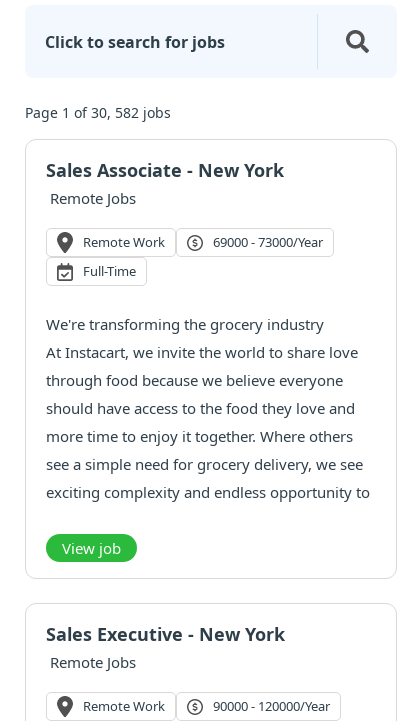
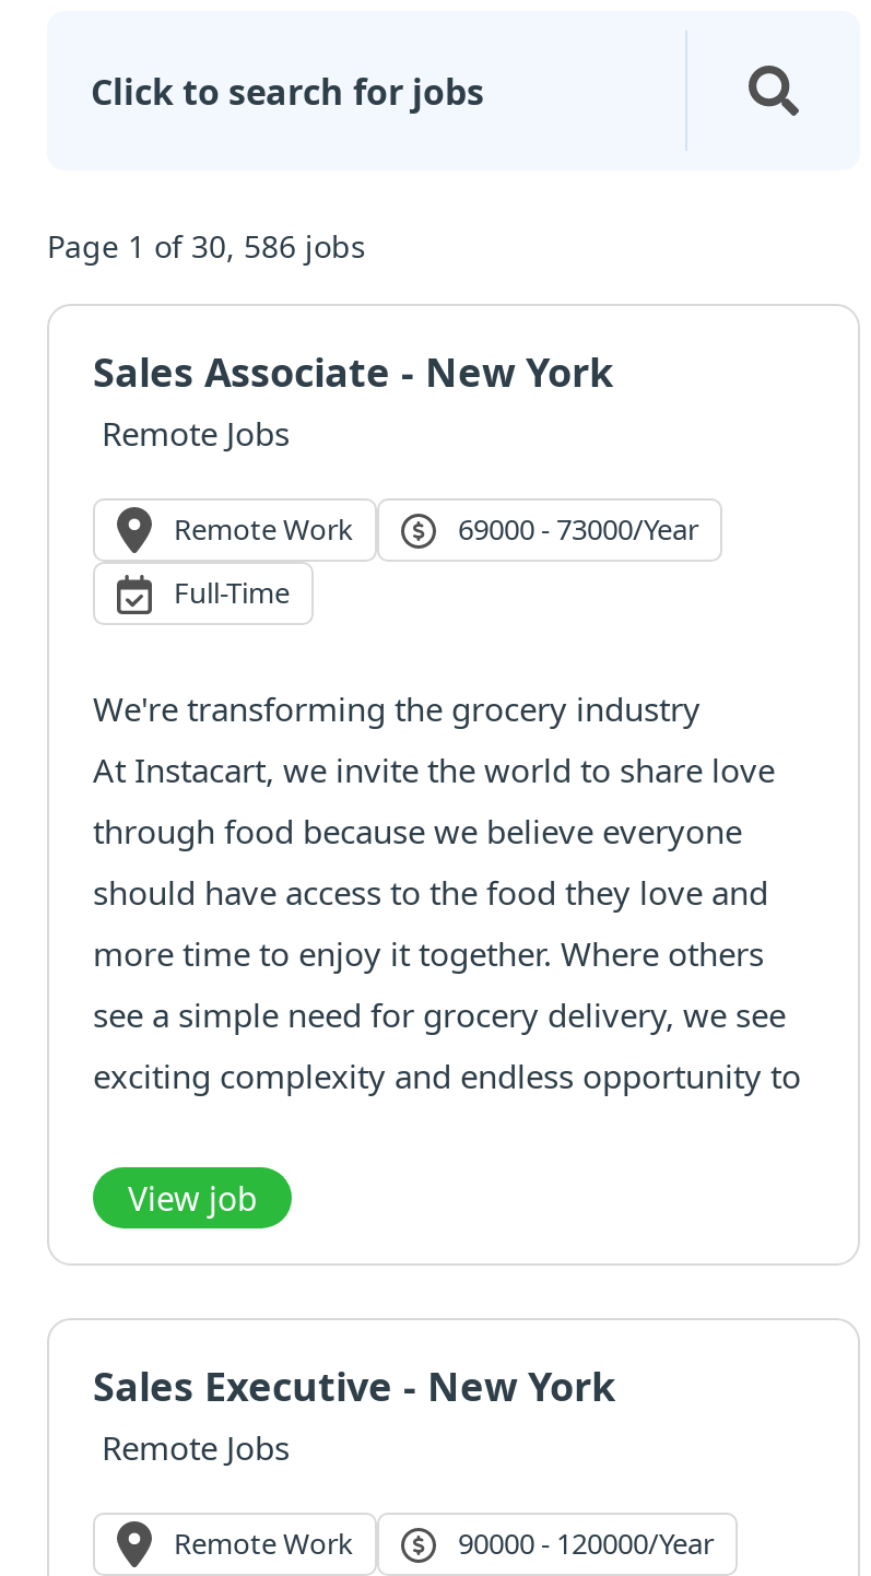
- Page 1 of 30, 582 jobs
+ Page 1 of 30, 586 jobs
